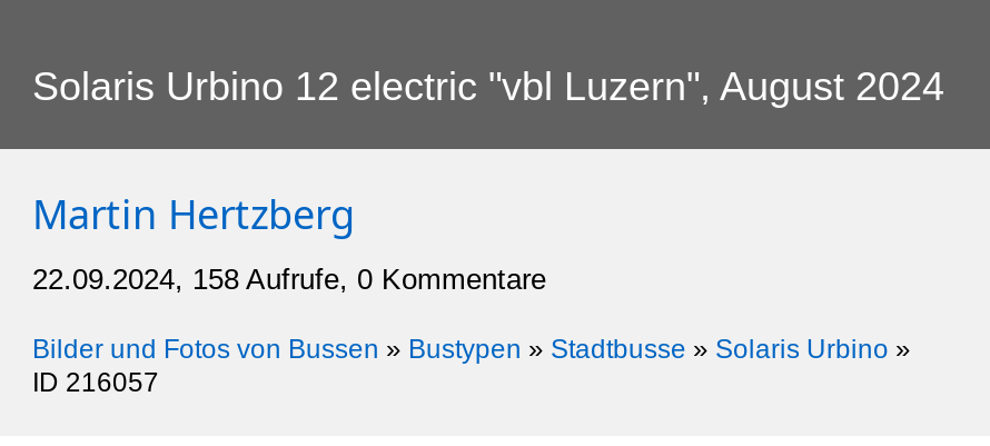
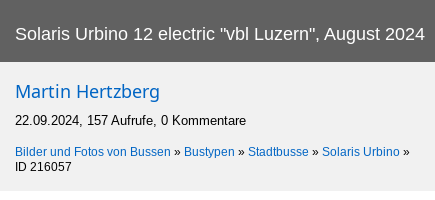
- 22.09.2024, 158 Aufrufe, 0 Kommentare
+ 22.09.2024, 157 Aufrufe, 0 Kommentare
